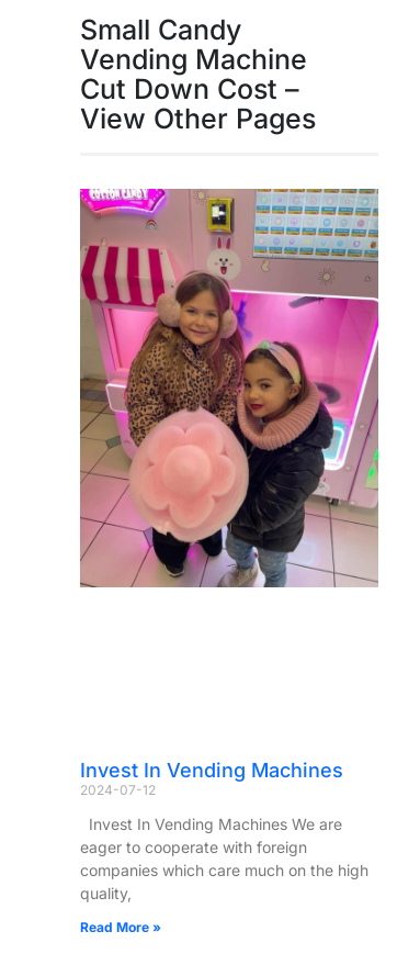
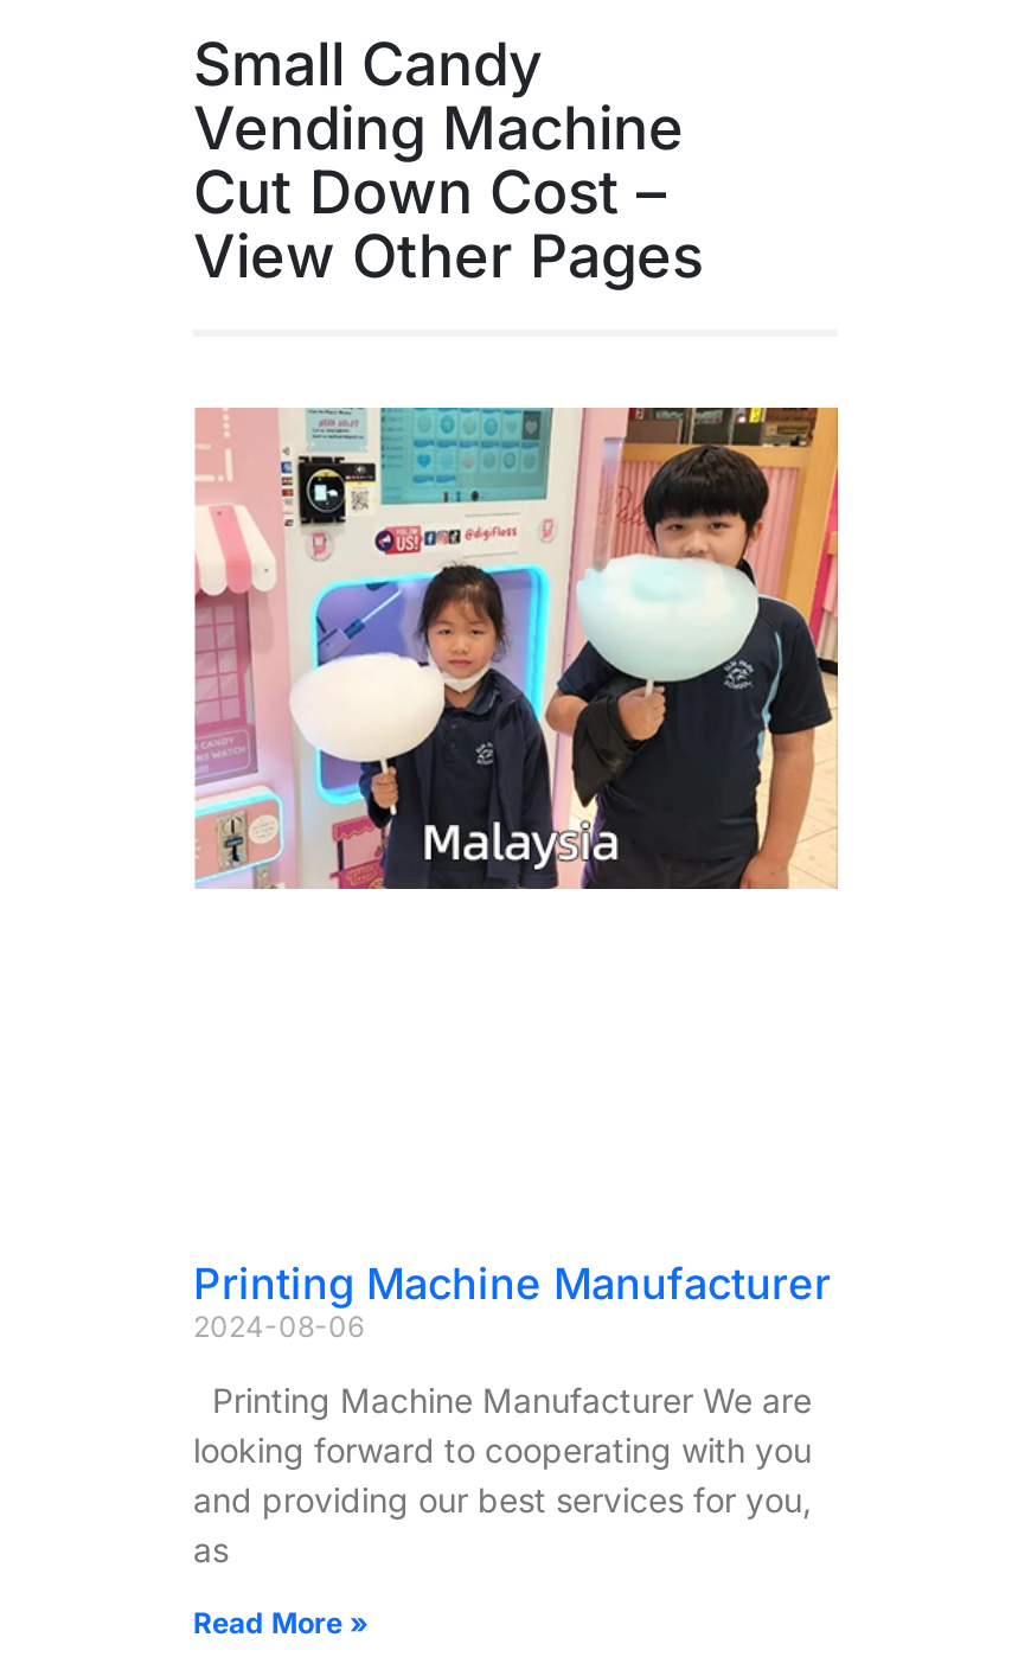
- [image]
+ [image]

- Invest In Vending Machines
- 2024-07-12
+ Printing Machine Manufacturer
+ 2024-08-06

- Invest In Vending Machines We are
- eager to cooperate with foreign
- companies which care much on the high
- quality,
+ Printing Machine Manufacturer We are
+ looking forward to cooperating with you
+ and providing our best services for you,
+ as
